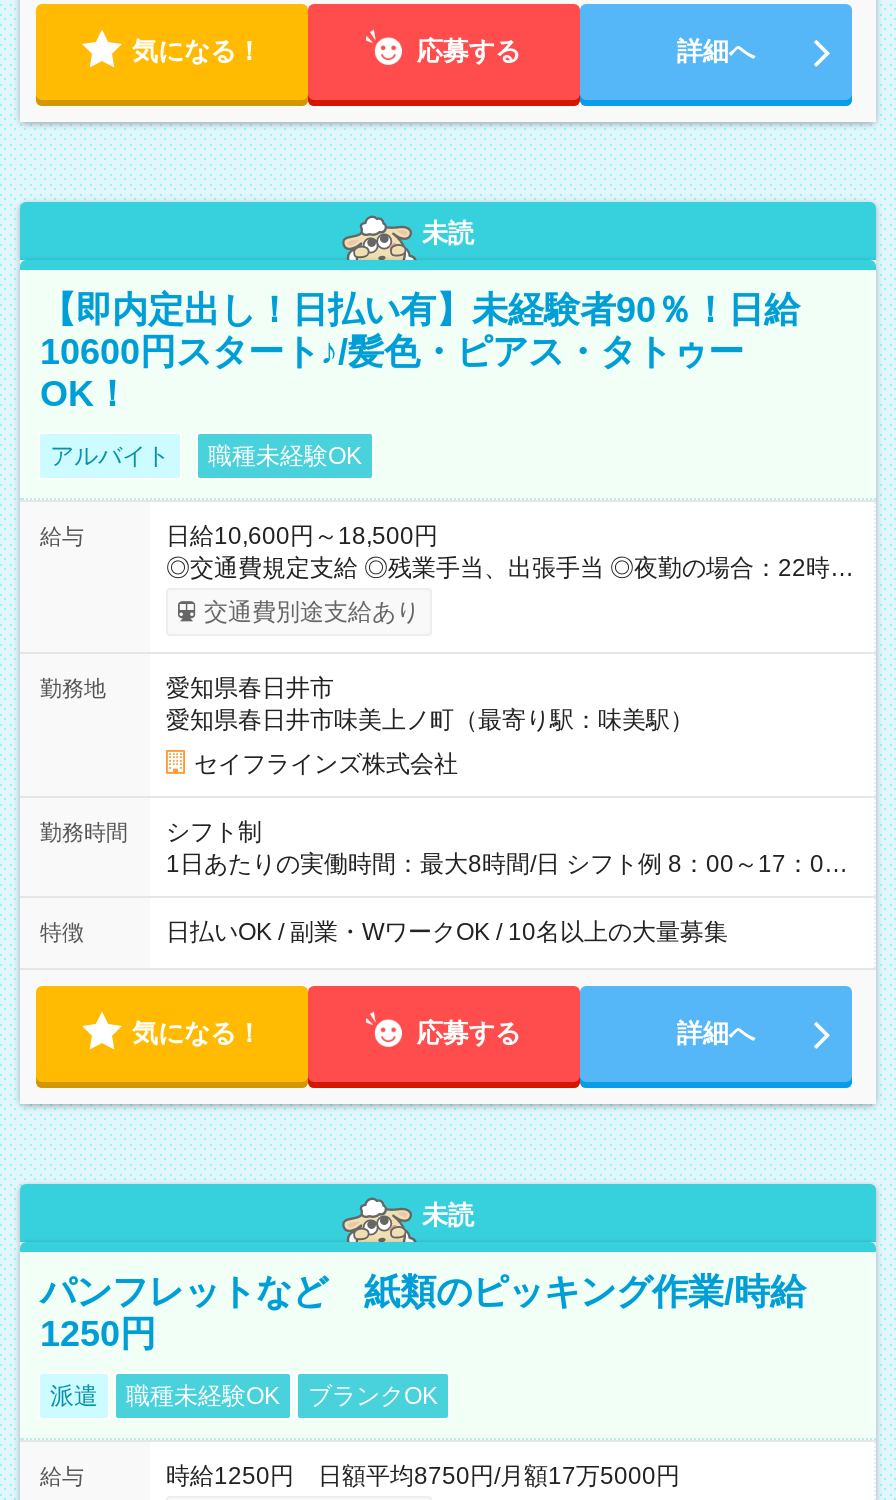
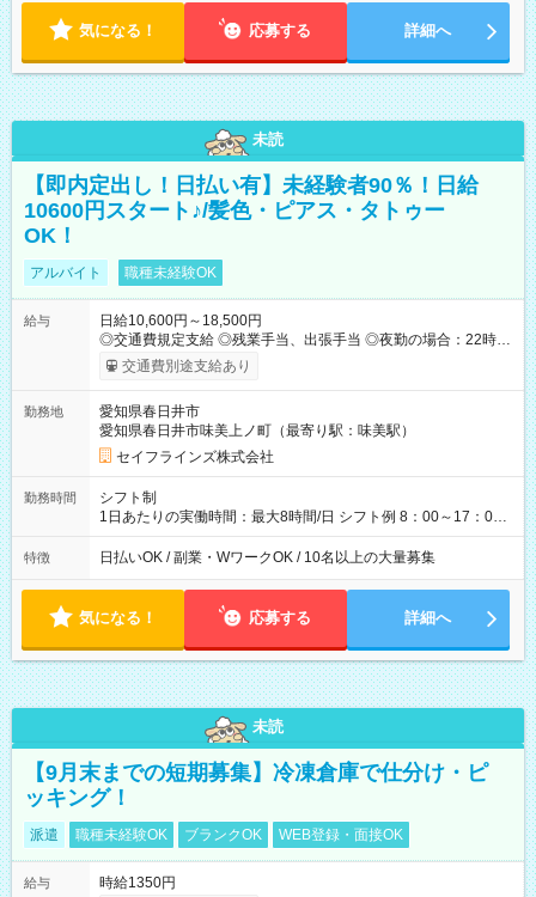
- パンフレットなど 紙類のピッキング作業/時給
- 1250円
+ 【9月末までの短期募集】冷凍倉庫で仕分け・ピ
+ ッキング！

+ WEB登録・面接OK

- 時給1250円 日額平均8750円/月額17万5000円
+ 時給1350円
